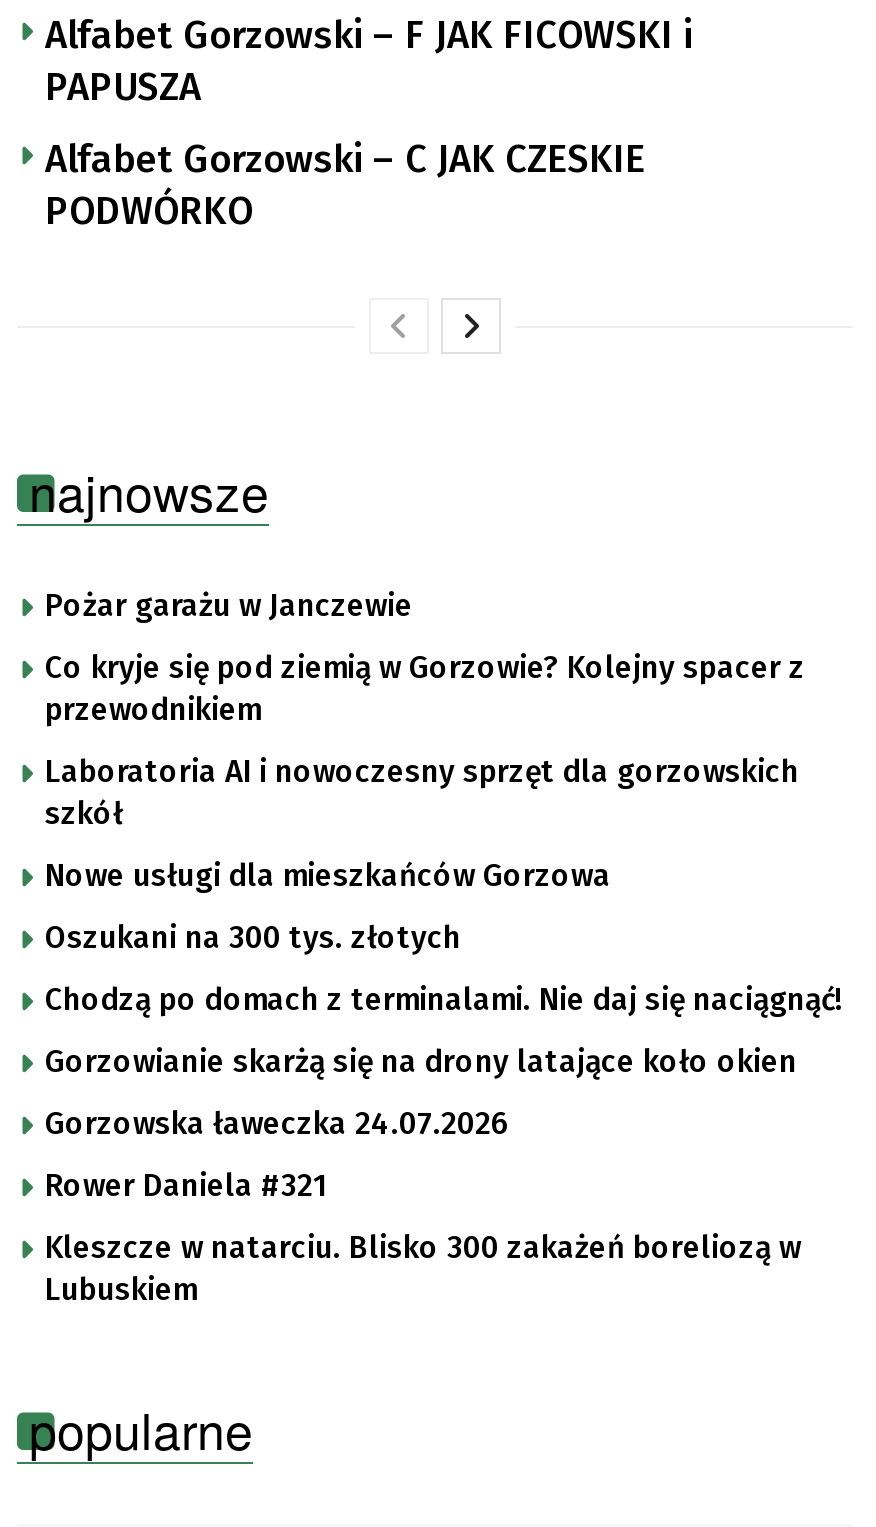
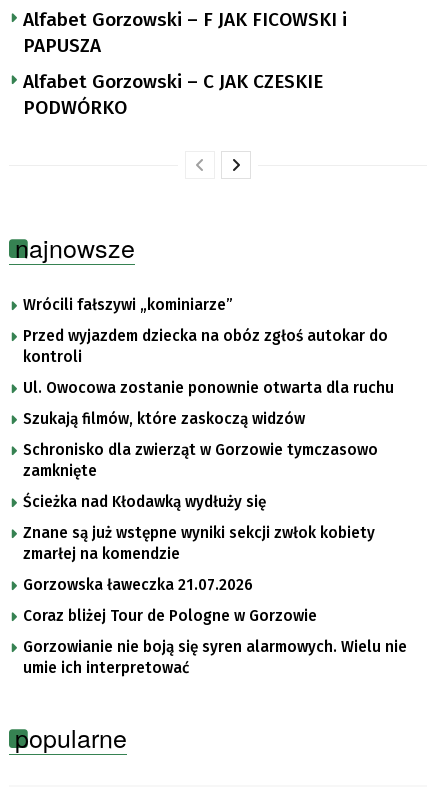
- Pożar garażu w Janczewie
+ Wrócili fałszywi „kominiarze”

- Co kryje się pod ziemią w Gorzowie? Kolejny spacer z
- przewodnikiem
+ Przed wyjazdem dziecka na obóz zgłoś autokar do
+ kontroli

- Laboratoria AI i nowoczesny sprzęt dla gorzowskich
- szkół
+ Ul. Owocowa zostanie ponownie otwarta dla ruchu

- Nowe usługi dla mieszkańców Gorzowa
+ Szukają filmów, które zaskoczą widzów

- Oszukani na 300 tys. złotych
+ Schronisko dla zwierząt w Gorzowie tymczasowo
+ zamknięte

- Chodzą po domach z terminalami. Nie daj się naciągnąć!
+ Ścieżka nad Kłodawką wydłuży się

- Gorzowianie skarżą się na drony latające koło okien
+ Znane są już wstępne wyniki sekcji zwłok kobiety
+ zmarłej na komendzie

- Gorzowska ławeczka 24.07.2026
+ Gorzowska ławeczka 21.07.2026

- Rower Daniela #321
+ Coraz bliżej Tour de Pologne w Gorzowie

- Kleszcze w natarciu. Blisko 300 zakażeń boreliozą w
- Lubuskiem
+ Gorzowianie nie boją się syren alarmowych. Wielu nie
+ umie ich interpretować
